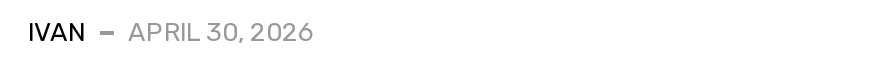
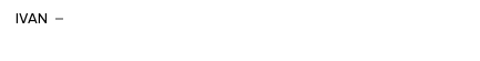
- APRIL 30, 2026
